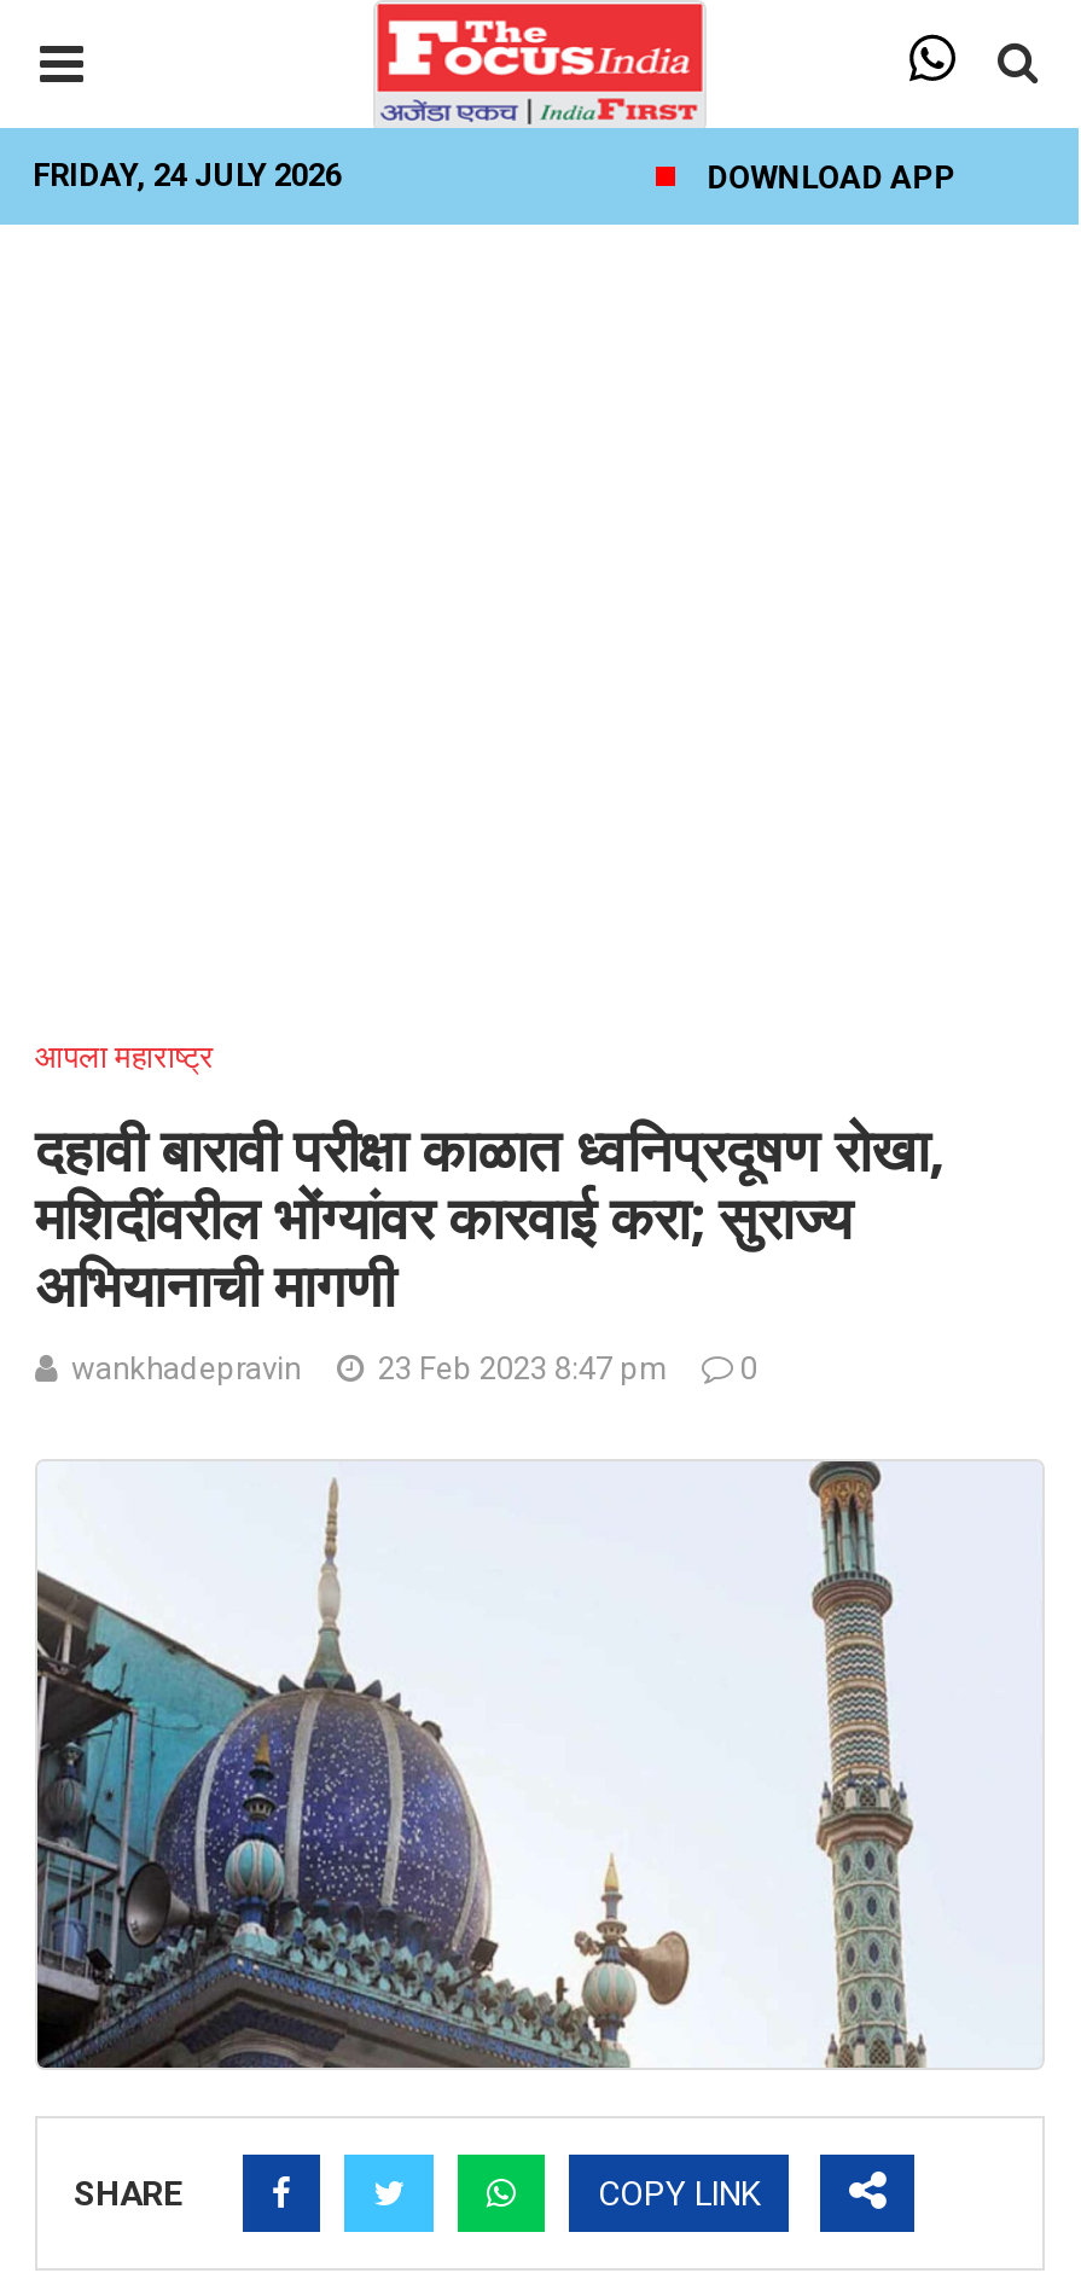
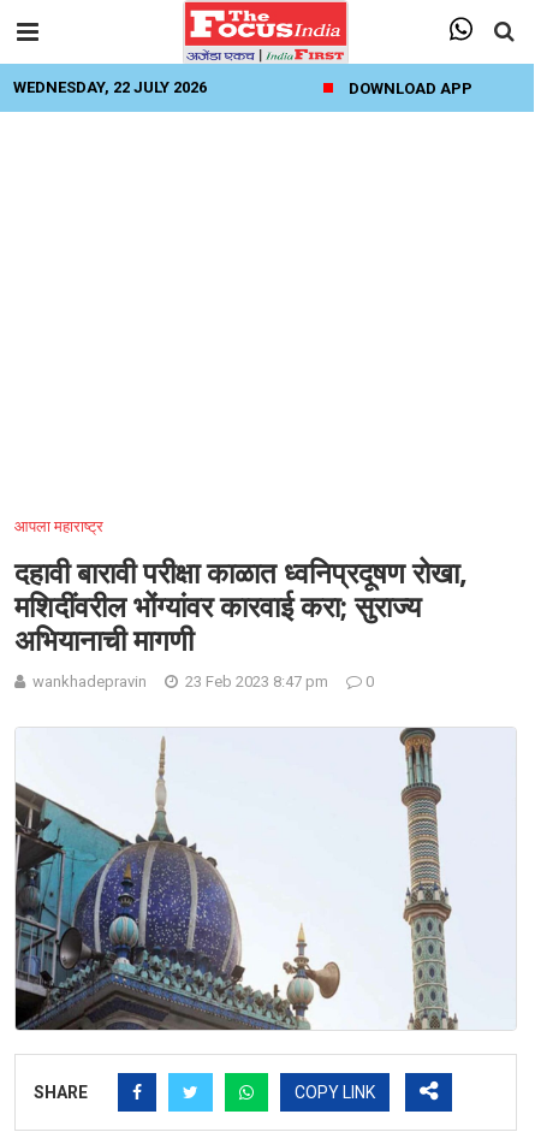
- FRIDAY, 24 JULY 2026
+ WEDNESDAY, 22 JULY 2026
